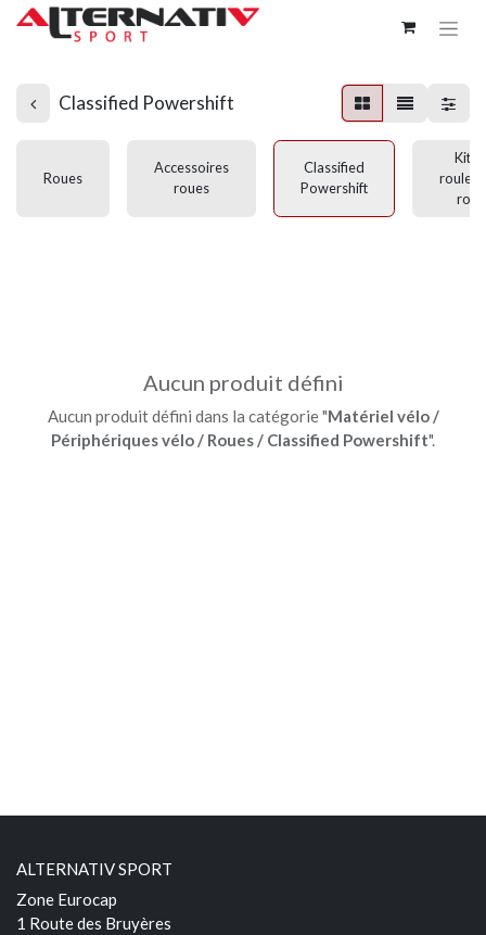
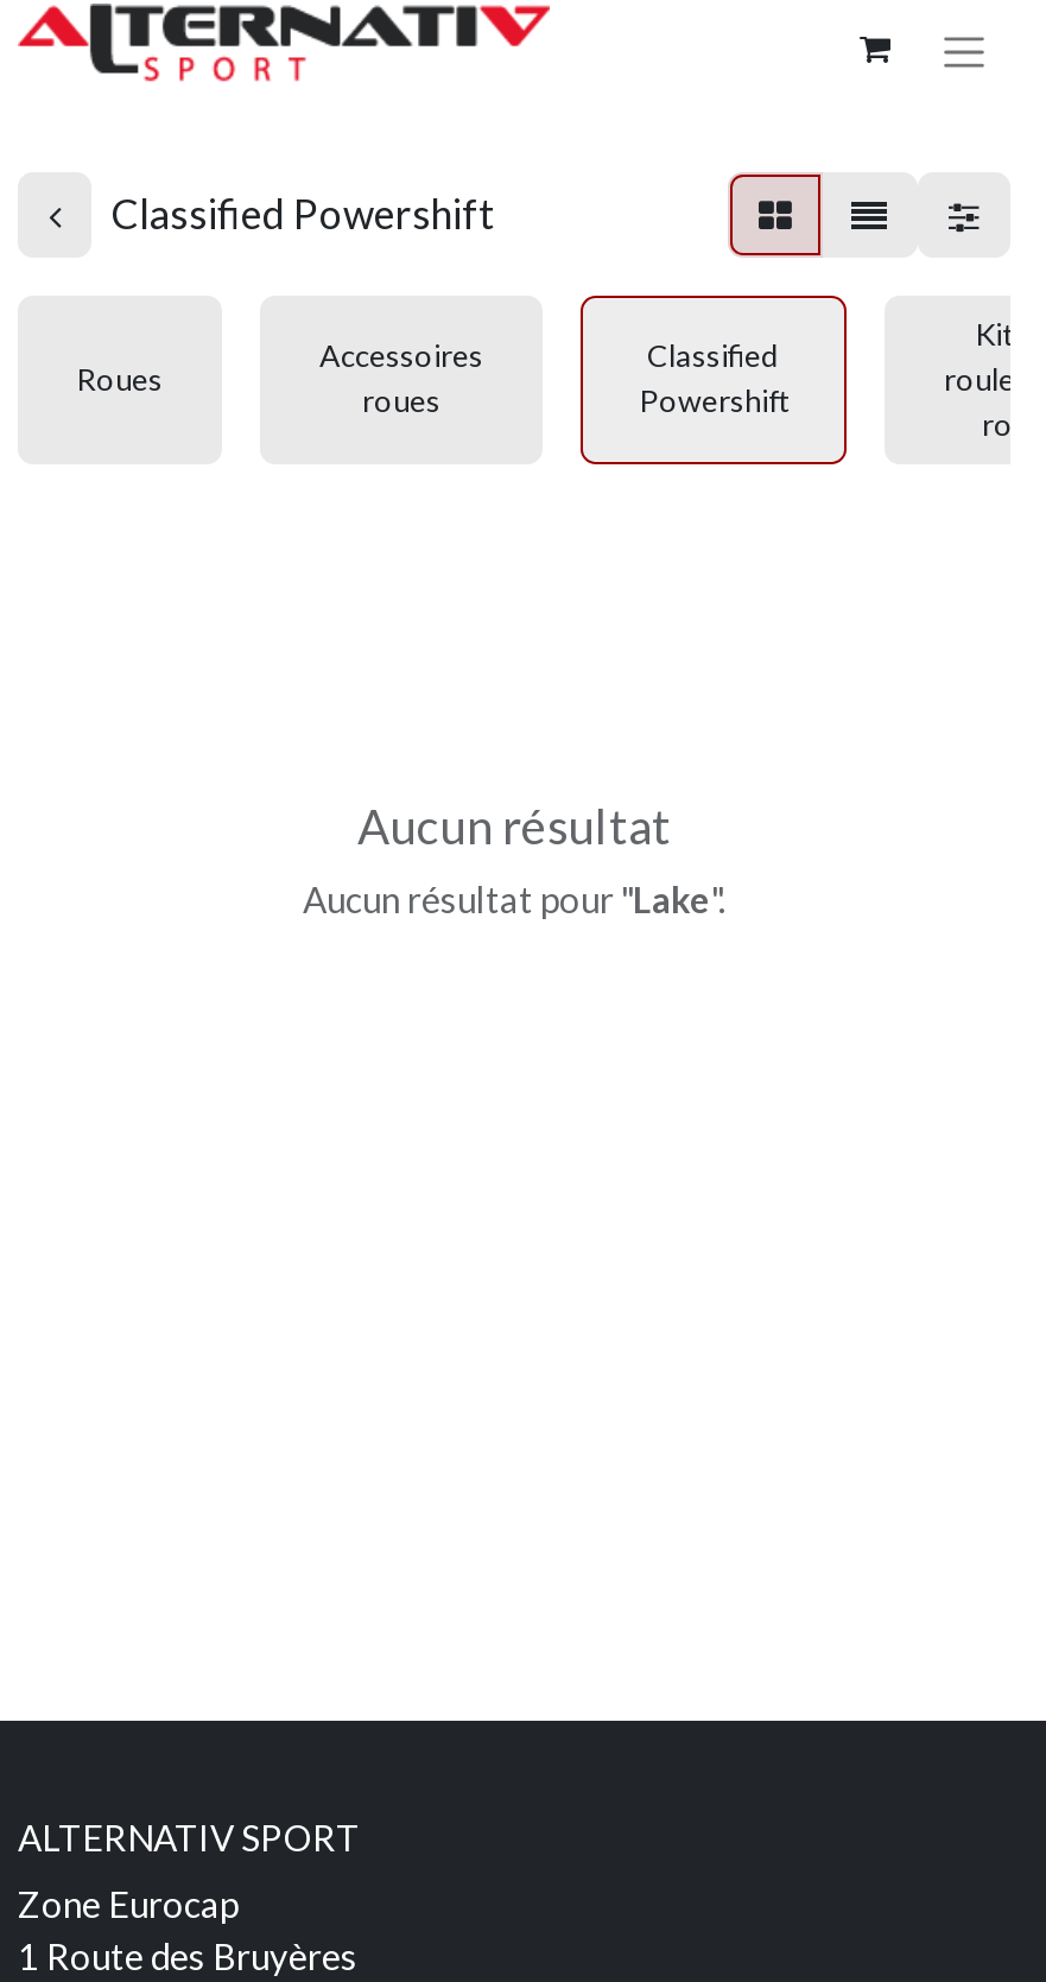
- Aucun produit défini
- Aucun produit défini dans la catégorie " Matériel vélo /
- Périphériques vélo / Roues / Classified Powershift".
+ Aucun résultat
+ Aucun résultat pour "Lake".
